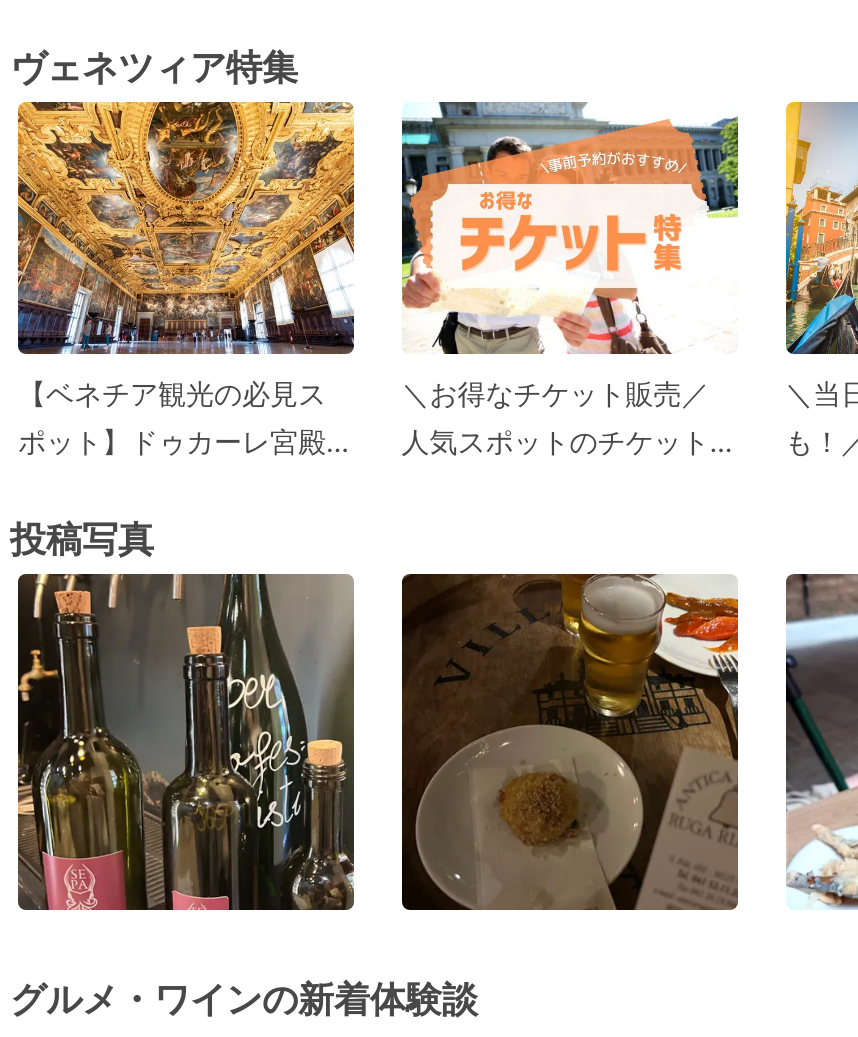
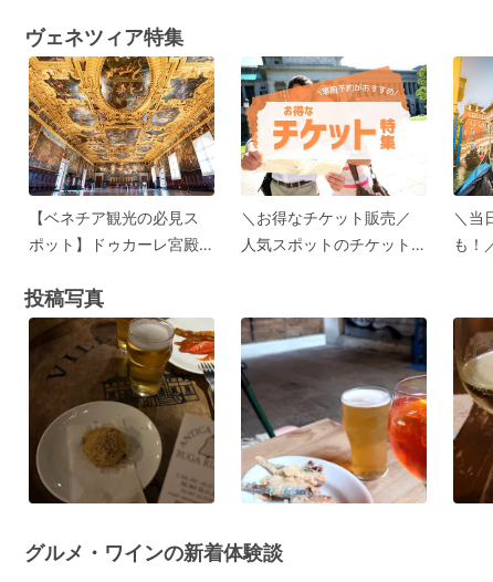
- [image]
+ [image]

- [image]
+ [image]

- [image]
+ [image]
